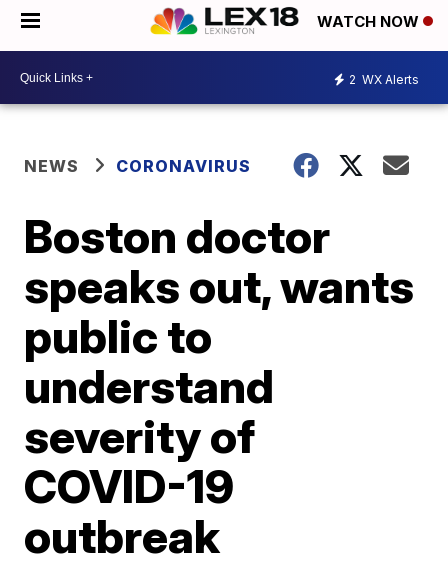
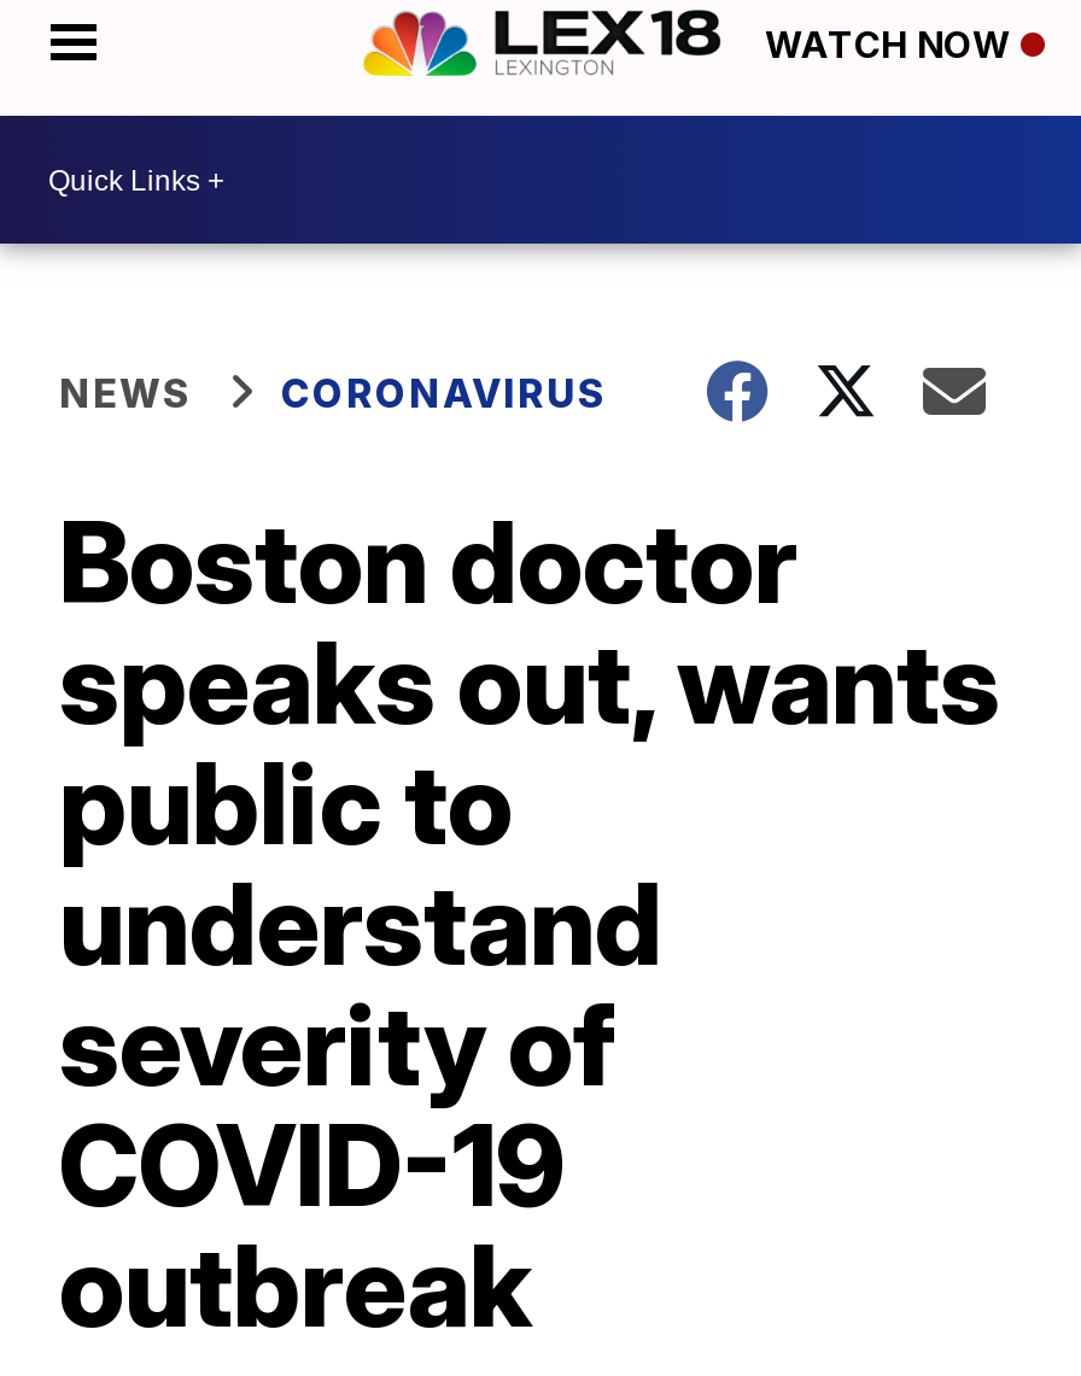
- 2 WX Alerts
